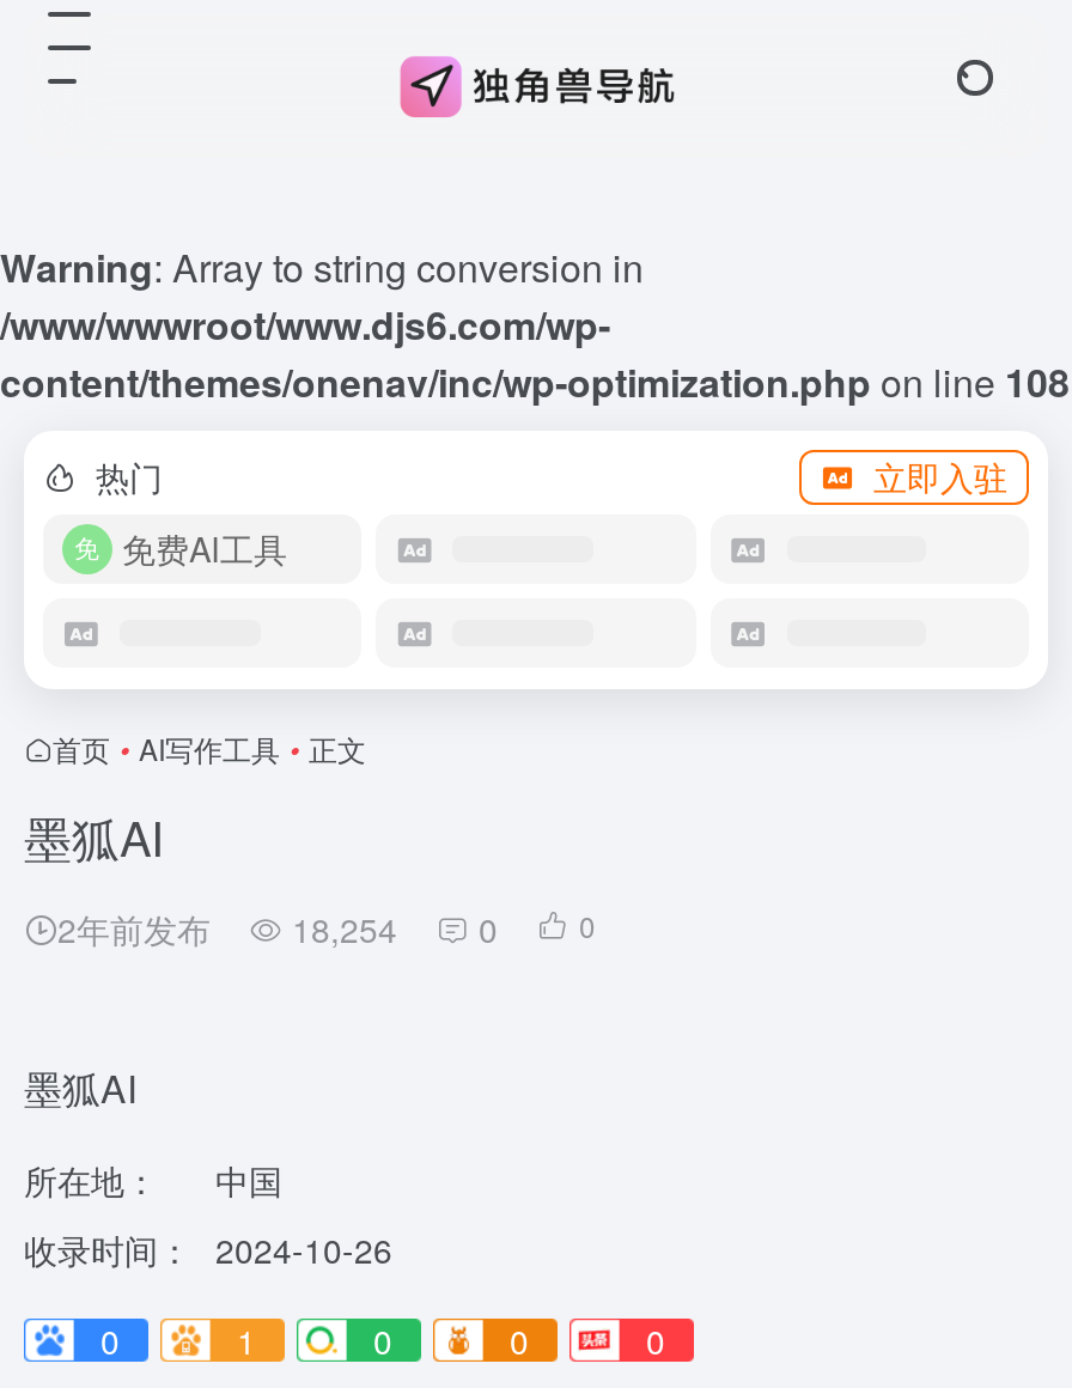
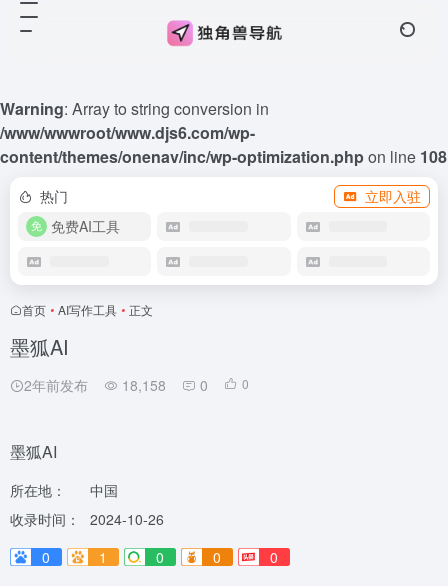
- 2年前发布 18,254 0 0
+ 2年前发布 18,158 0 0
